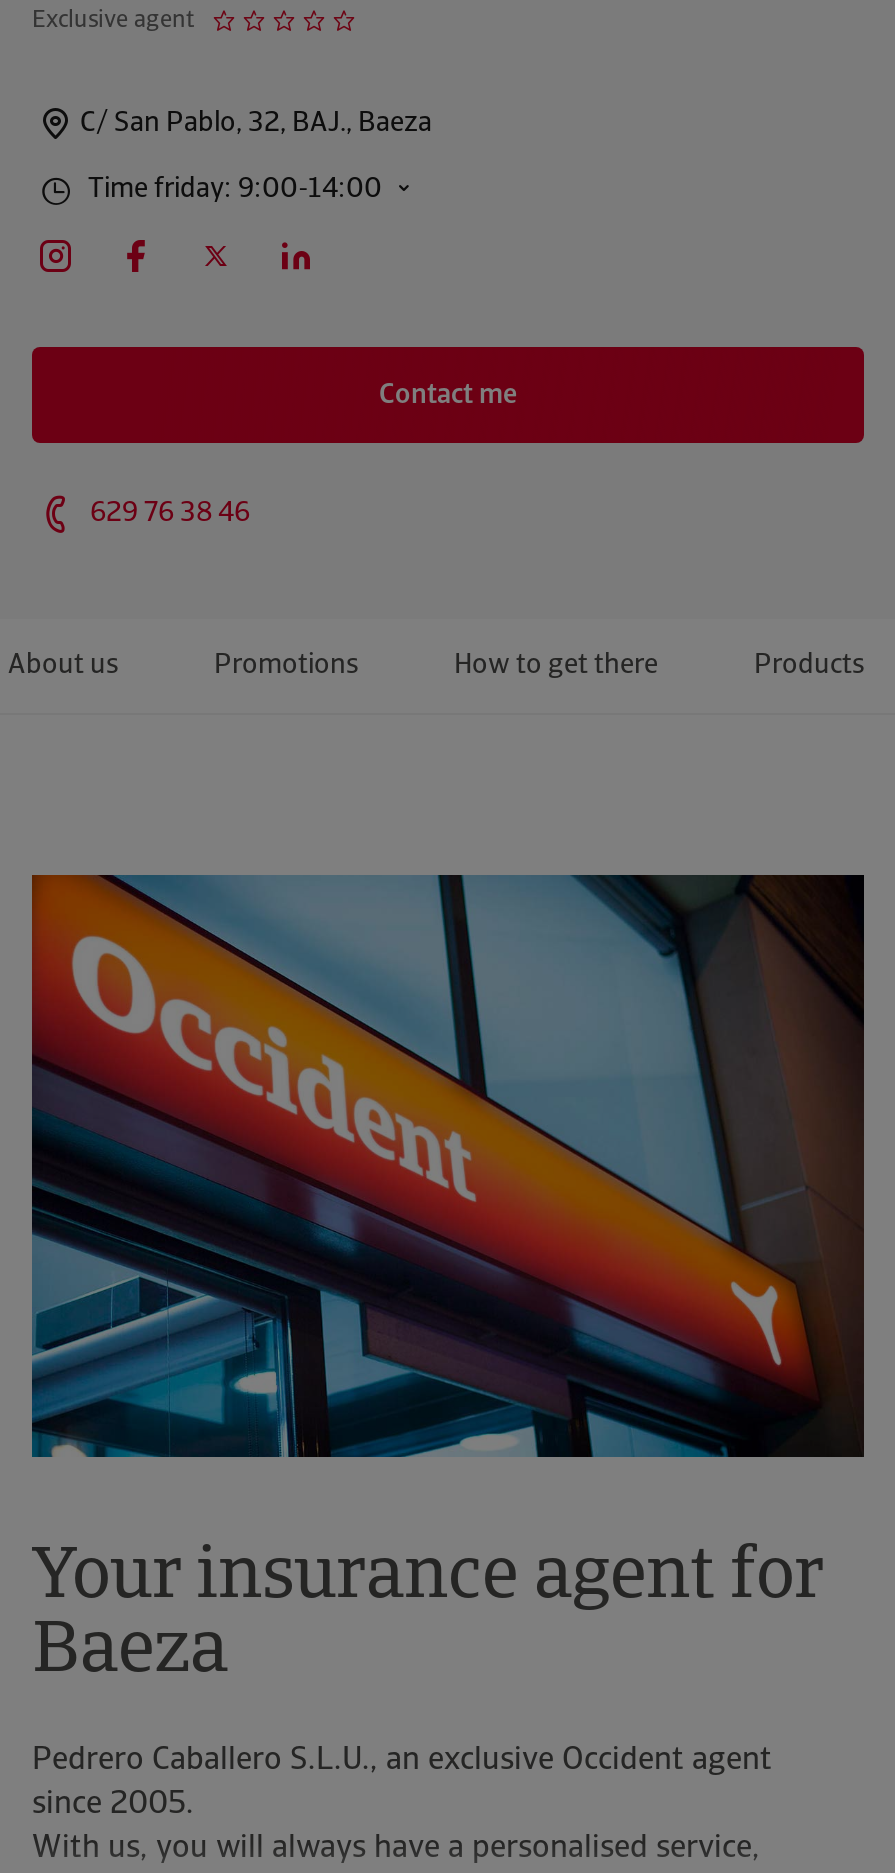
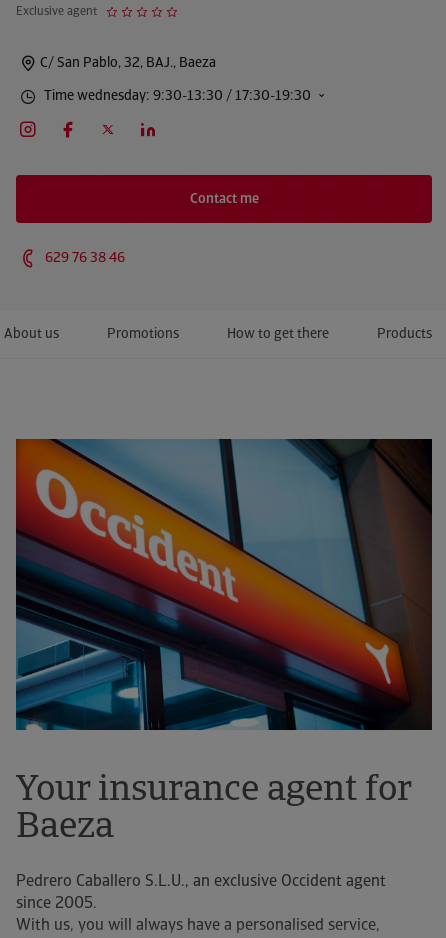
- Time friday: 9:00-14:00
+ Time wednesday: 9:30-13:30 / 17:30-19:30
